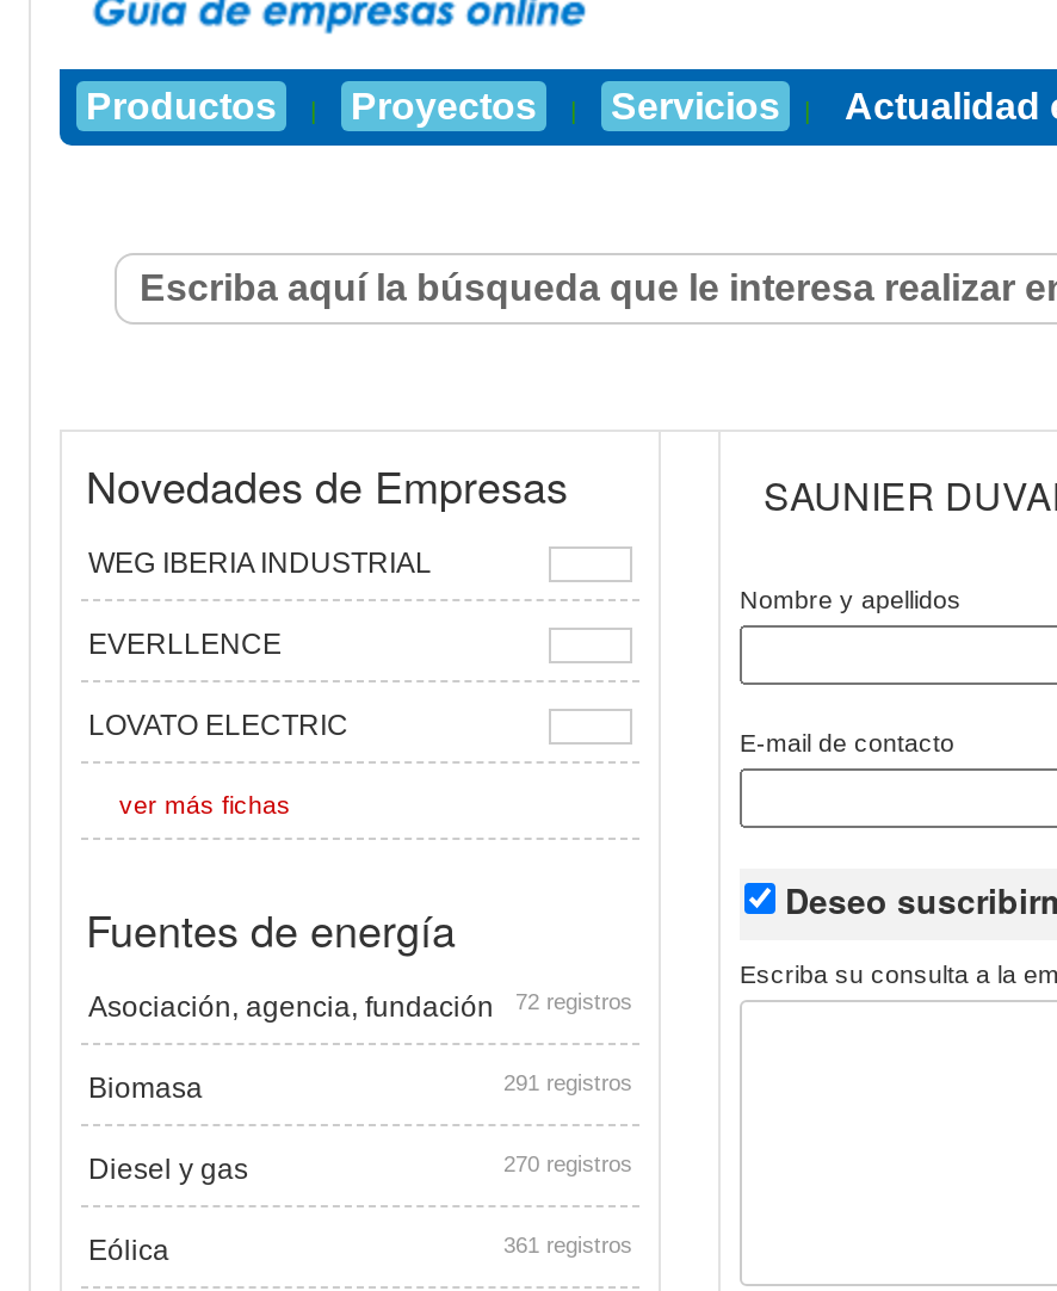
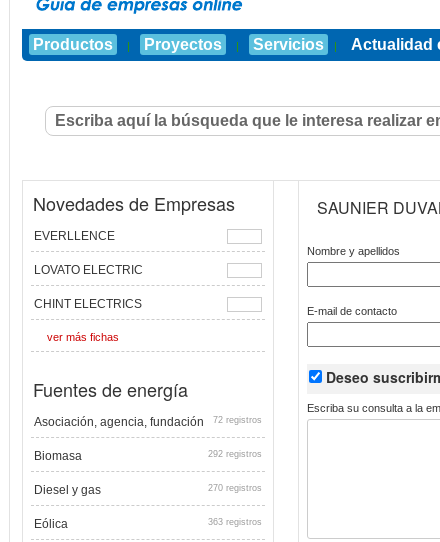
- WEG IBERIA INDUSTRIAL

moved up: EVERLLENCE | LOVATO ELECTRIC

+ CHINT ELECTRICS

- 291 registros
+ 292 registros

- 361 registros
+ 363 registros
